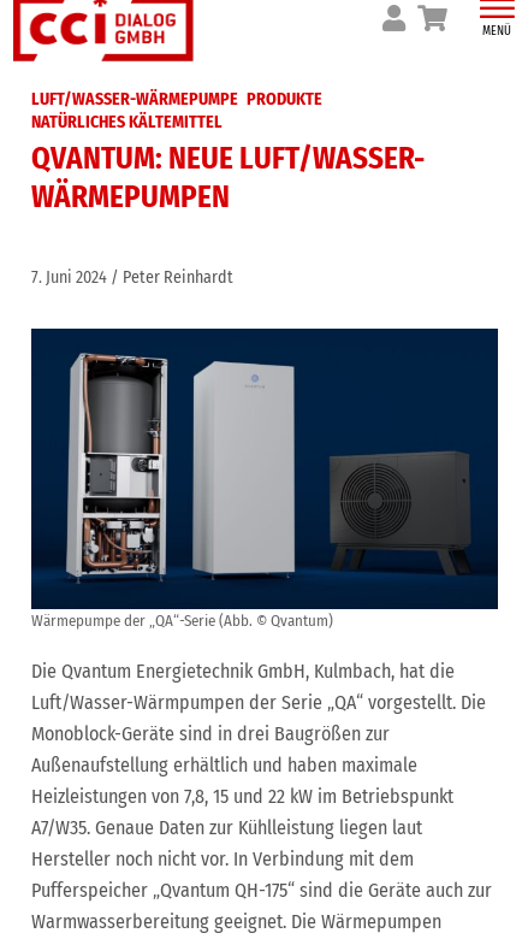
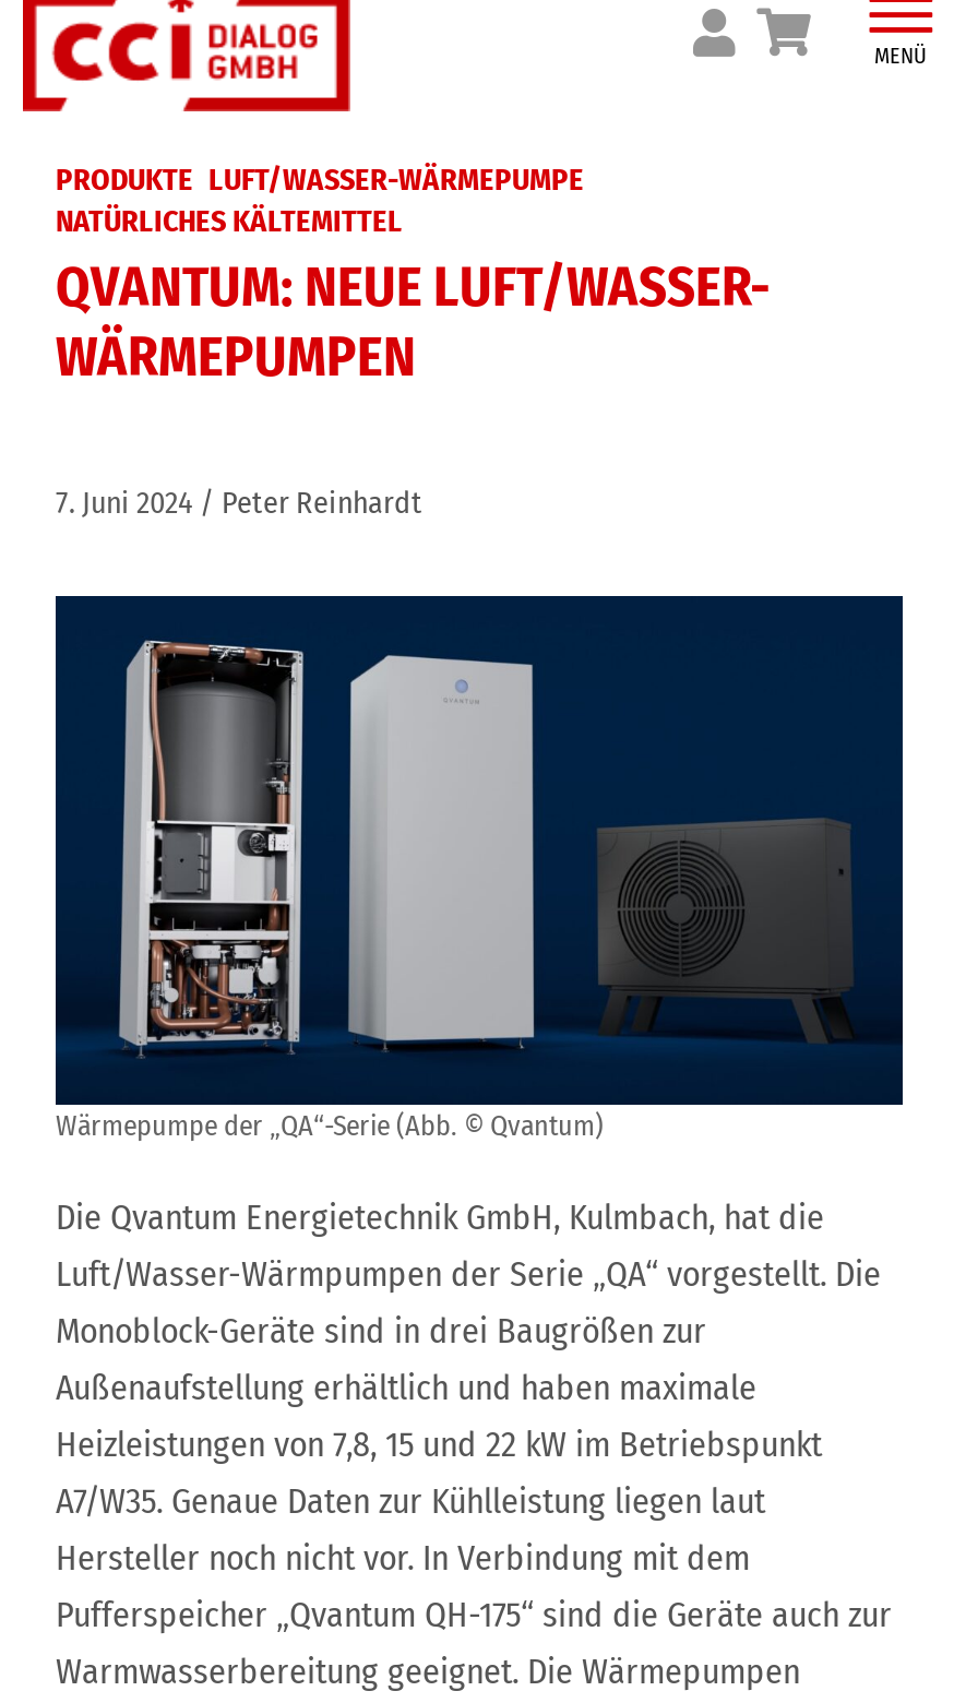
- LUFT/WASSER-WÄRMEPUMPE PRODUKTE
+ PRODUKTE LUFT/WASSER-WÄRMEPUMPE
